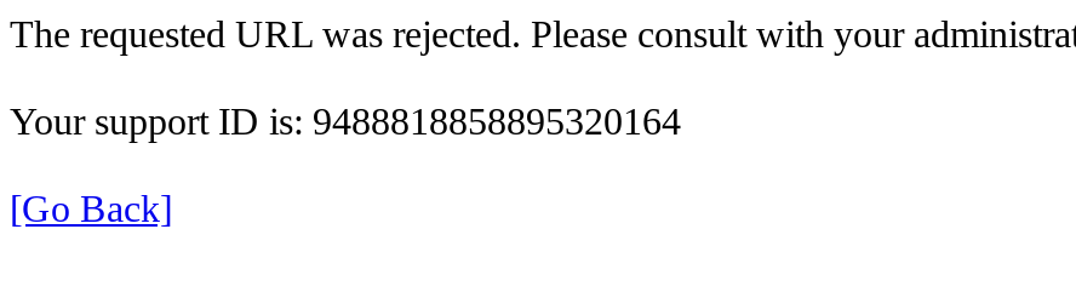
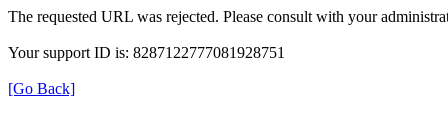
- Your support ID is: 9488818858895320164
+ Your support ID is: 8287122777081928751
